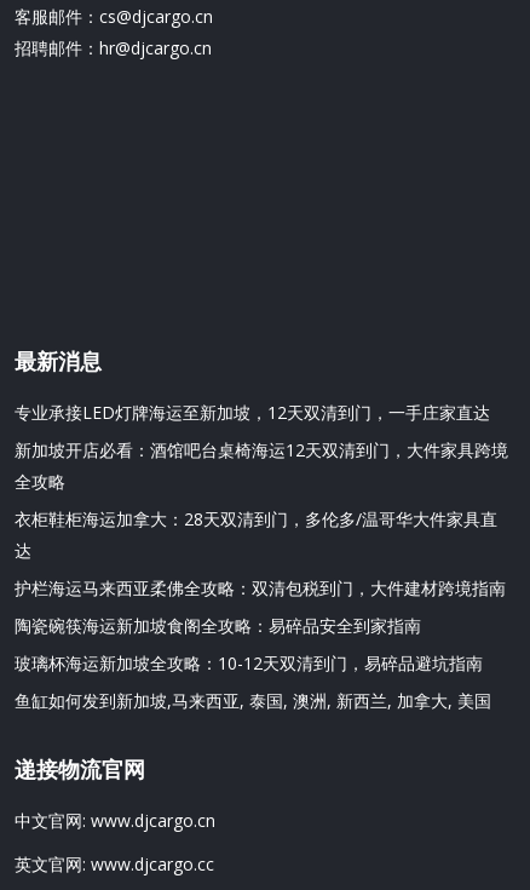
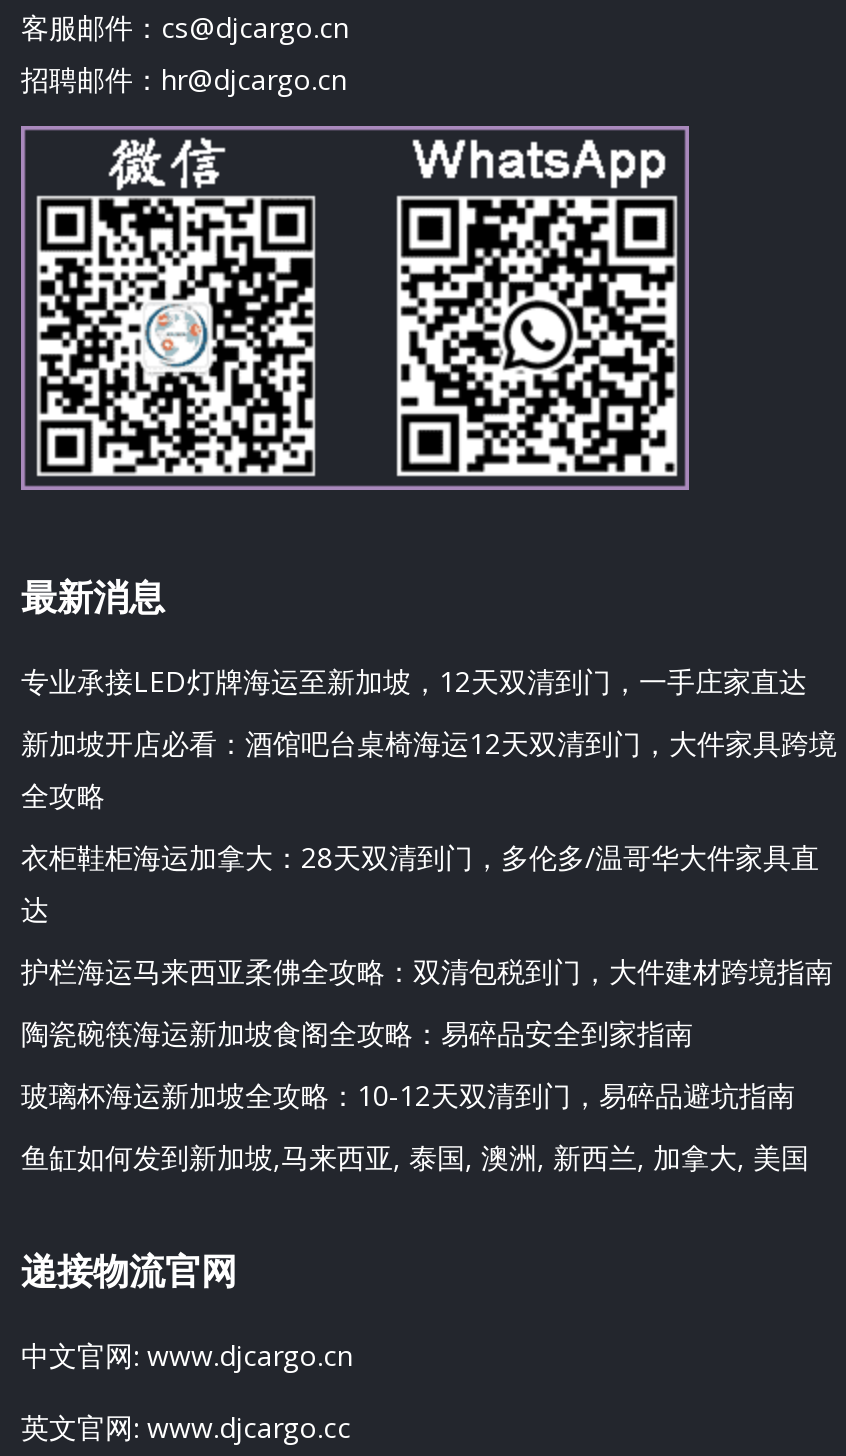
+ [image]
